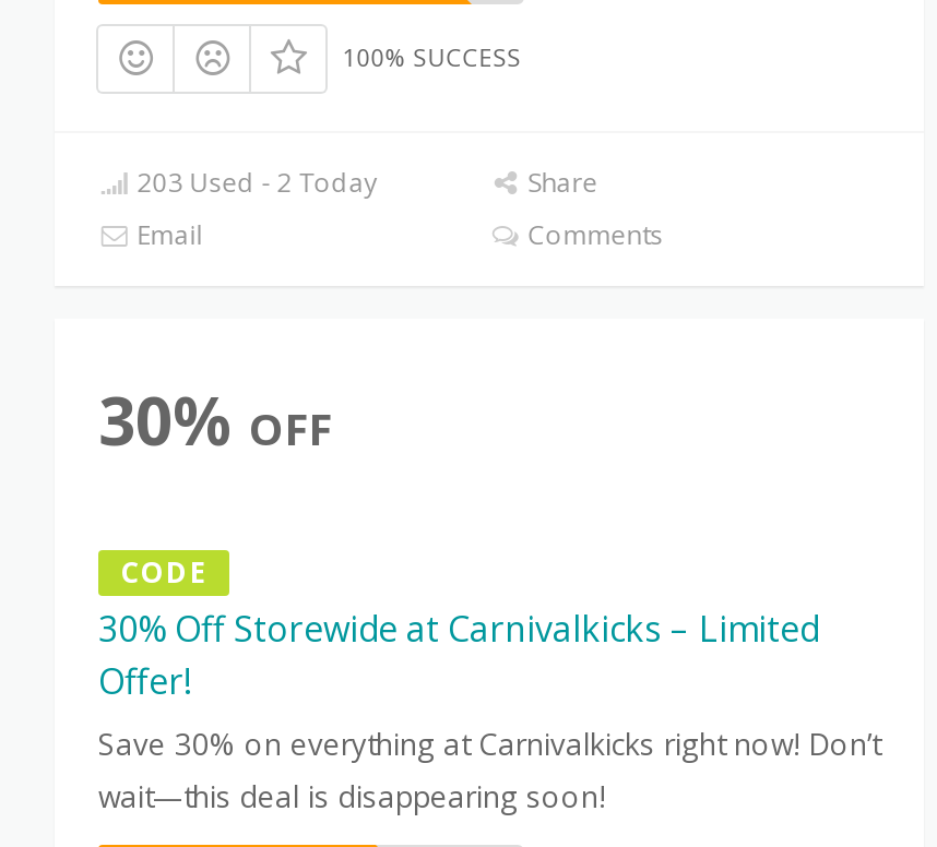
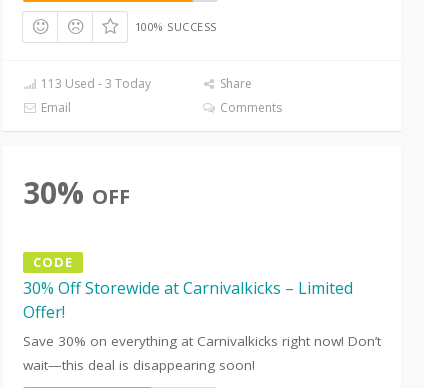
- 203 Used - 2 Today
+ 113 Used - 3 Today
